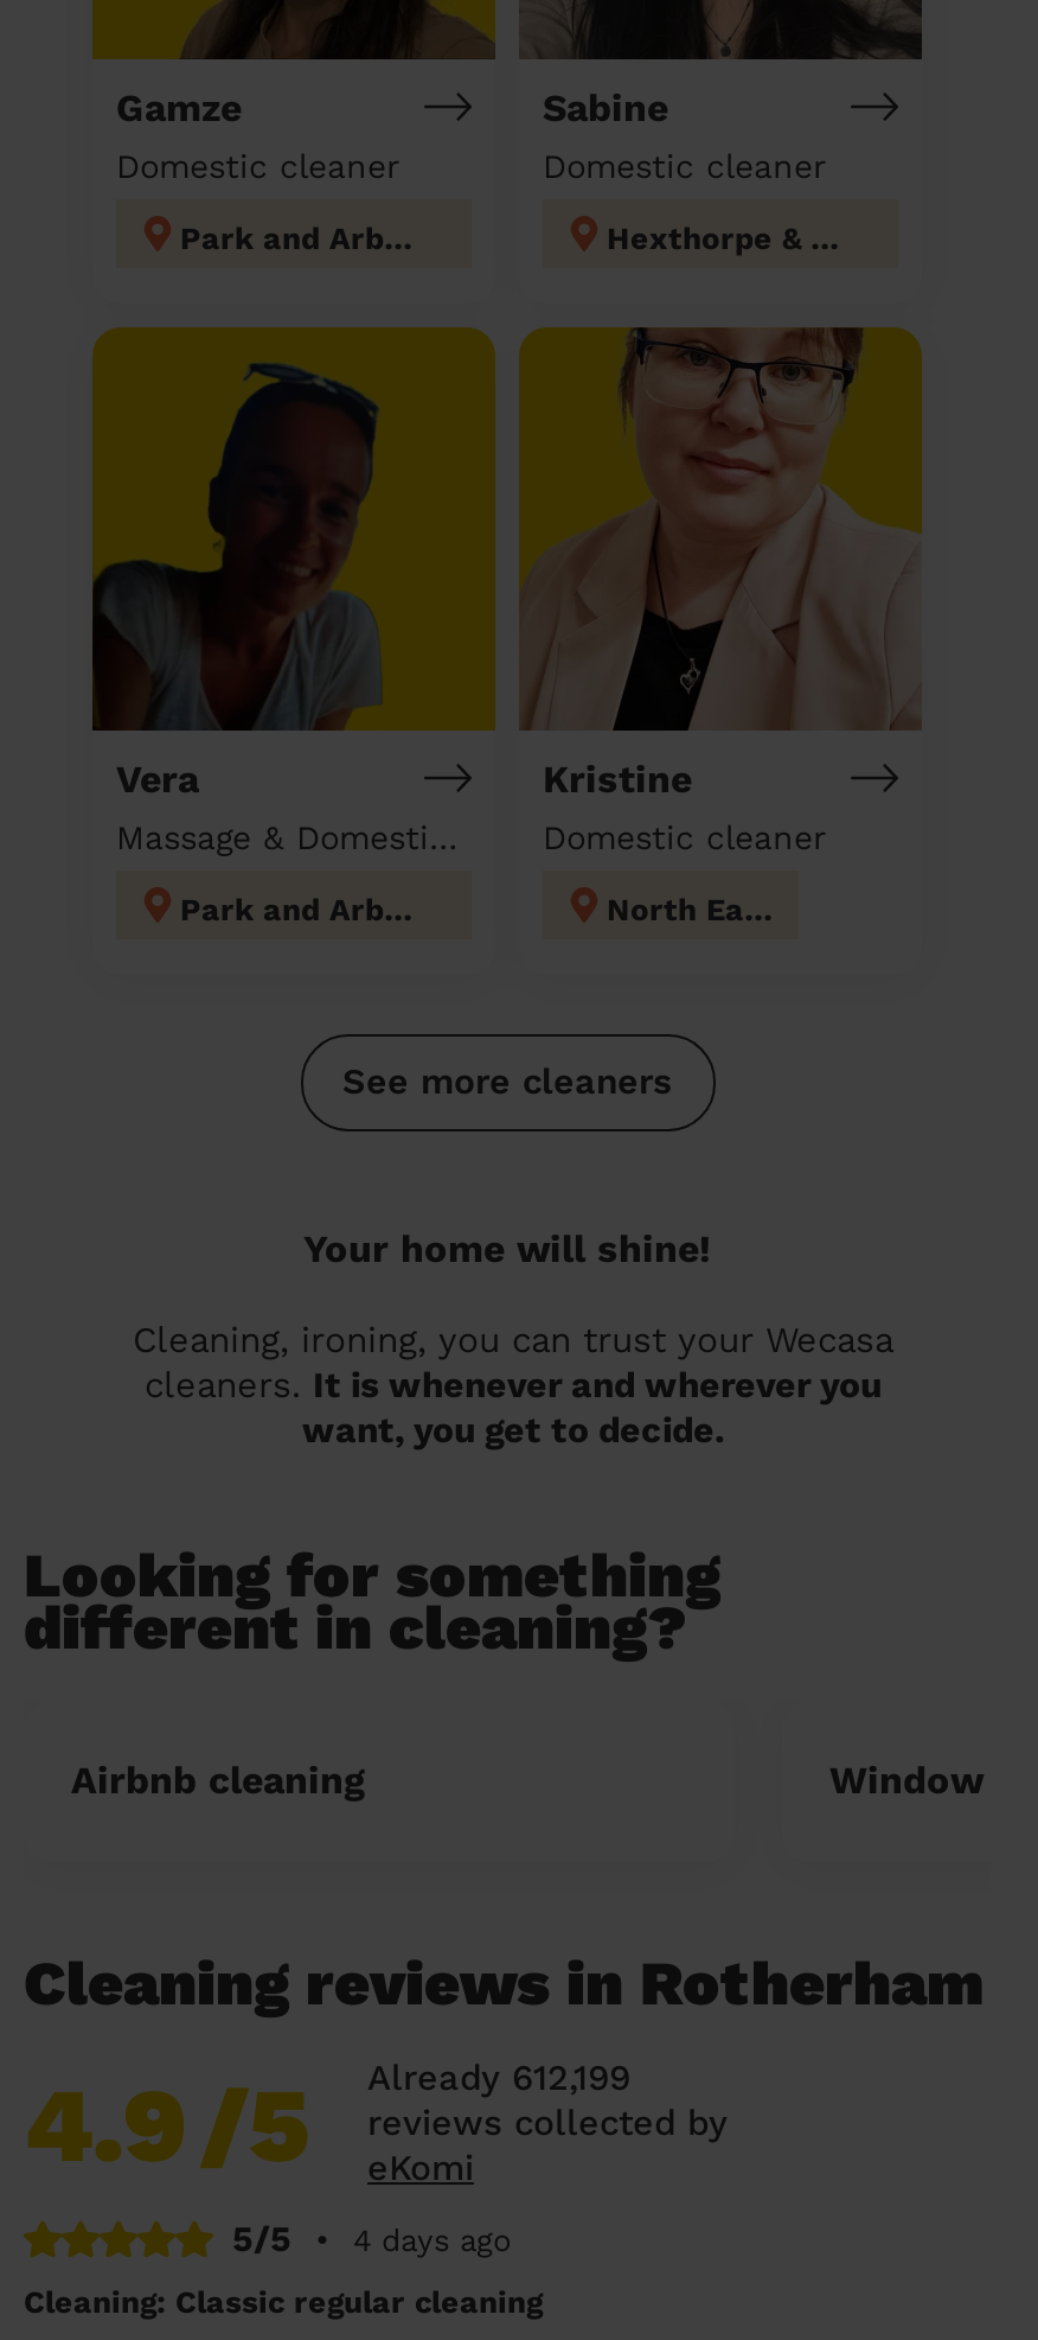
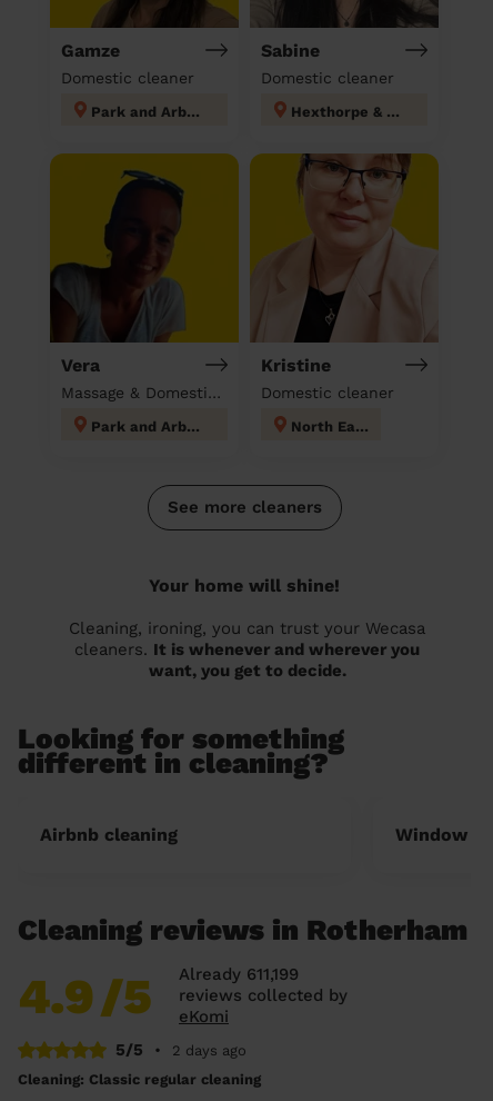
- Already 612,199
+ Already 611,199

- 4 days ago
+ 2 days ago
